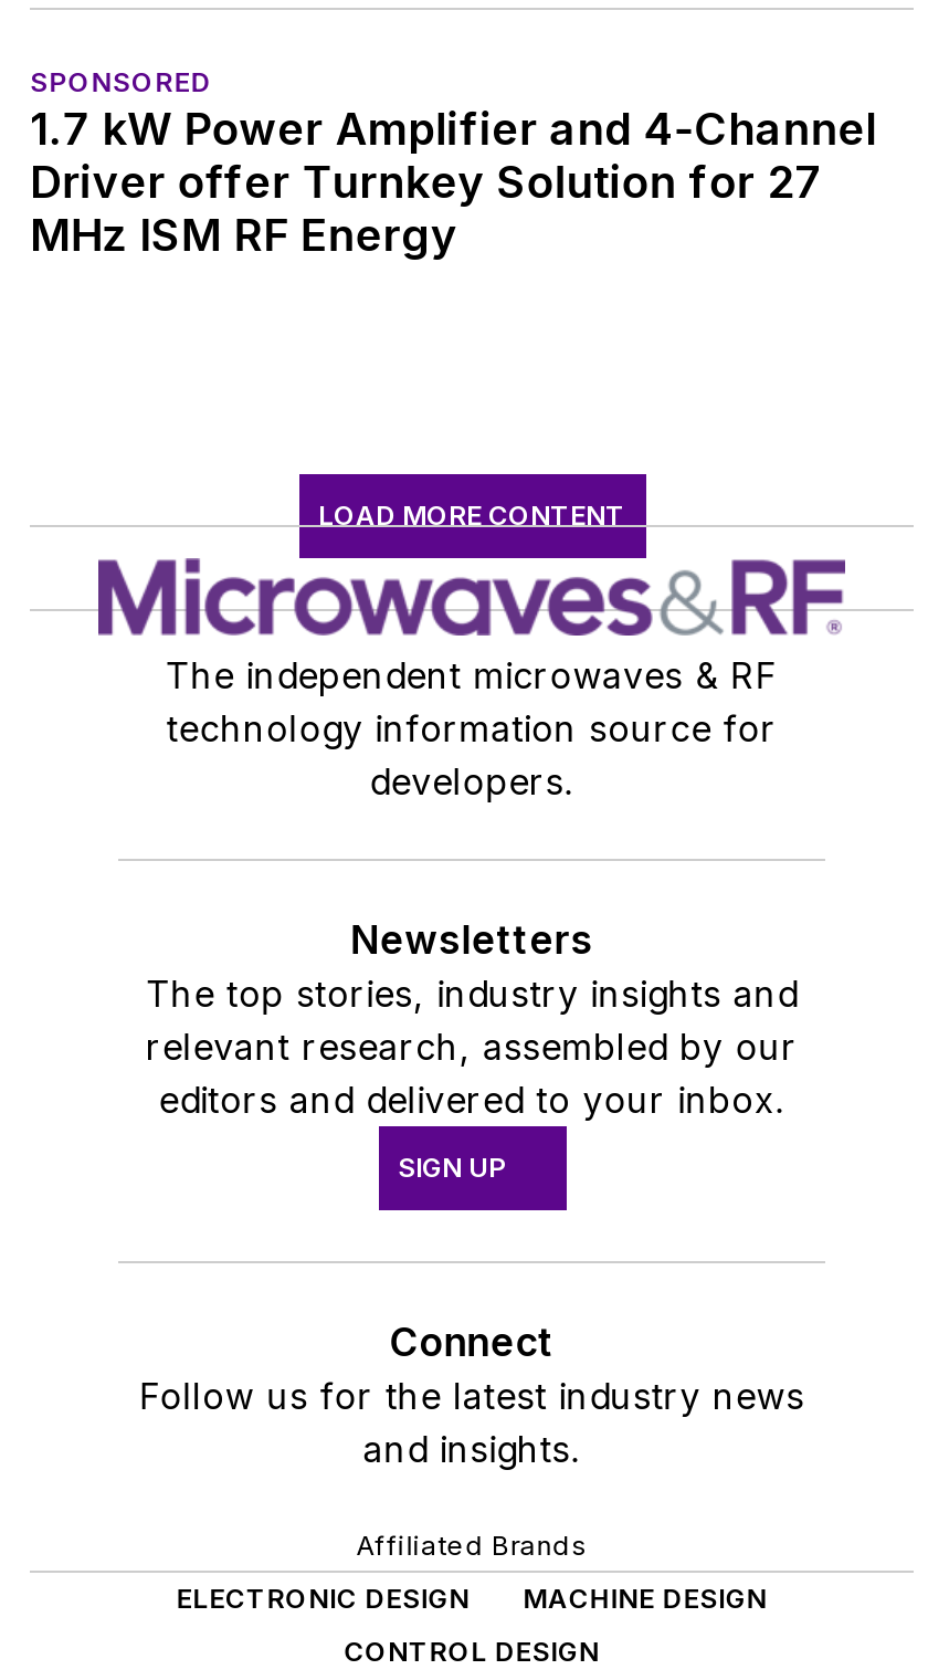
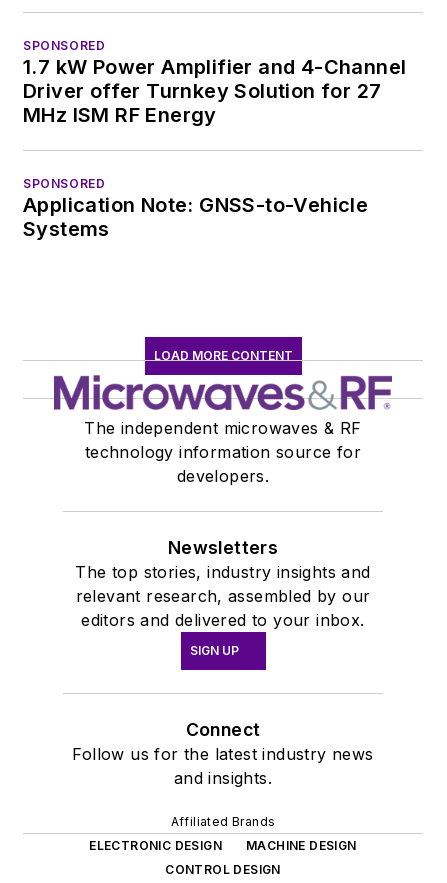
+ SPONSORED
+ Application Note: GNSS-to-Vehicle
+ Systems
